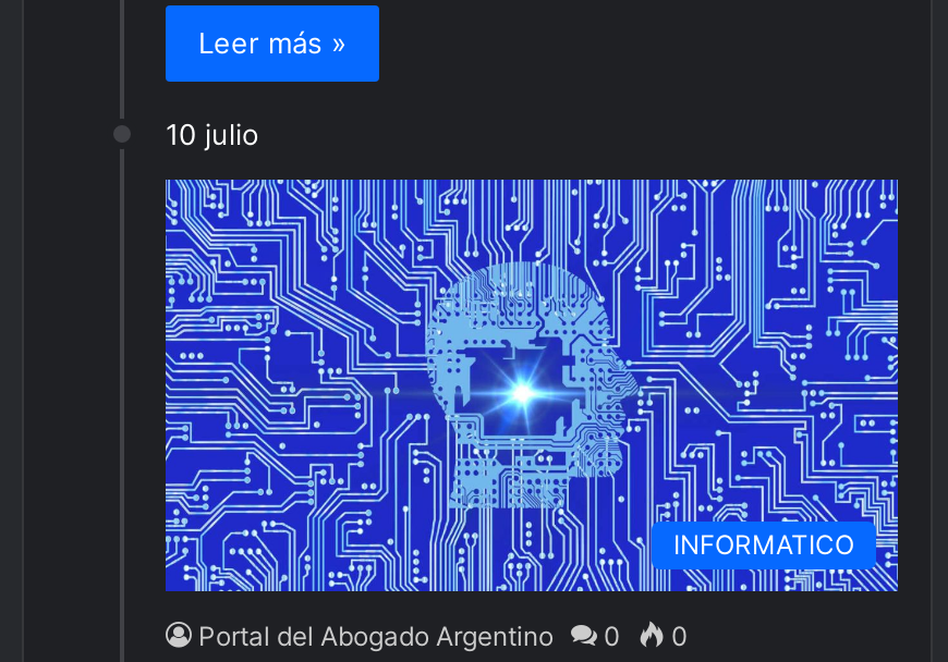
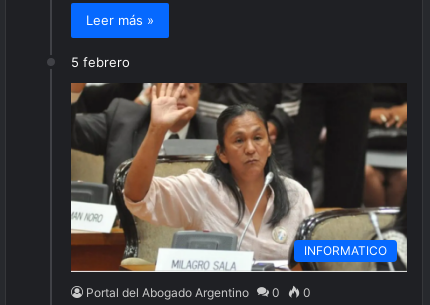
- 10 julio
+ 5 febrero

- [image]
+ [image]
